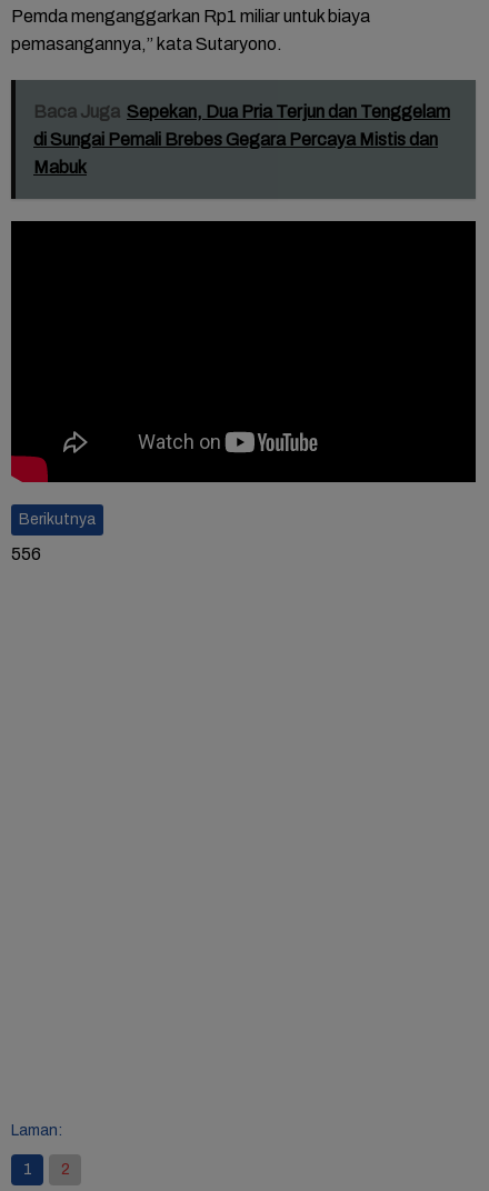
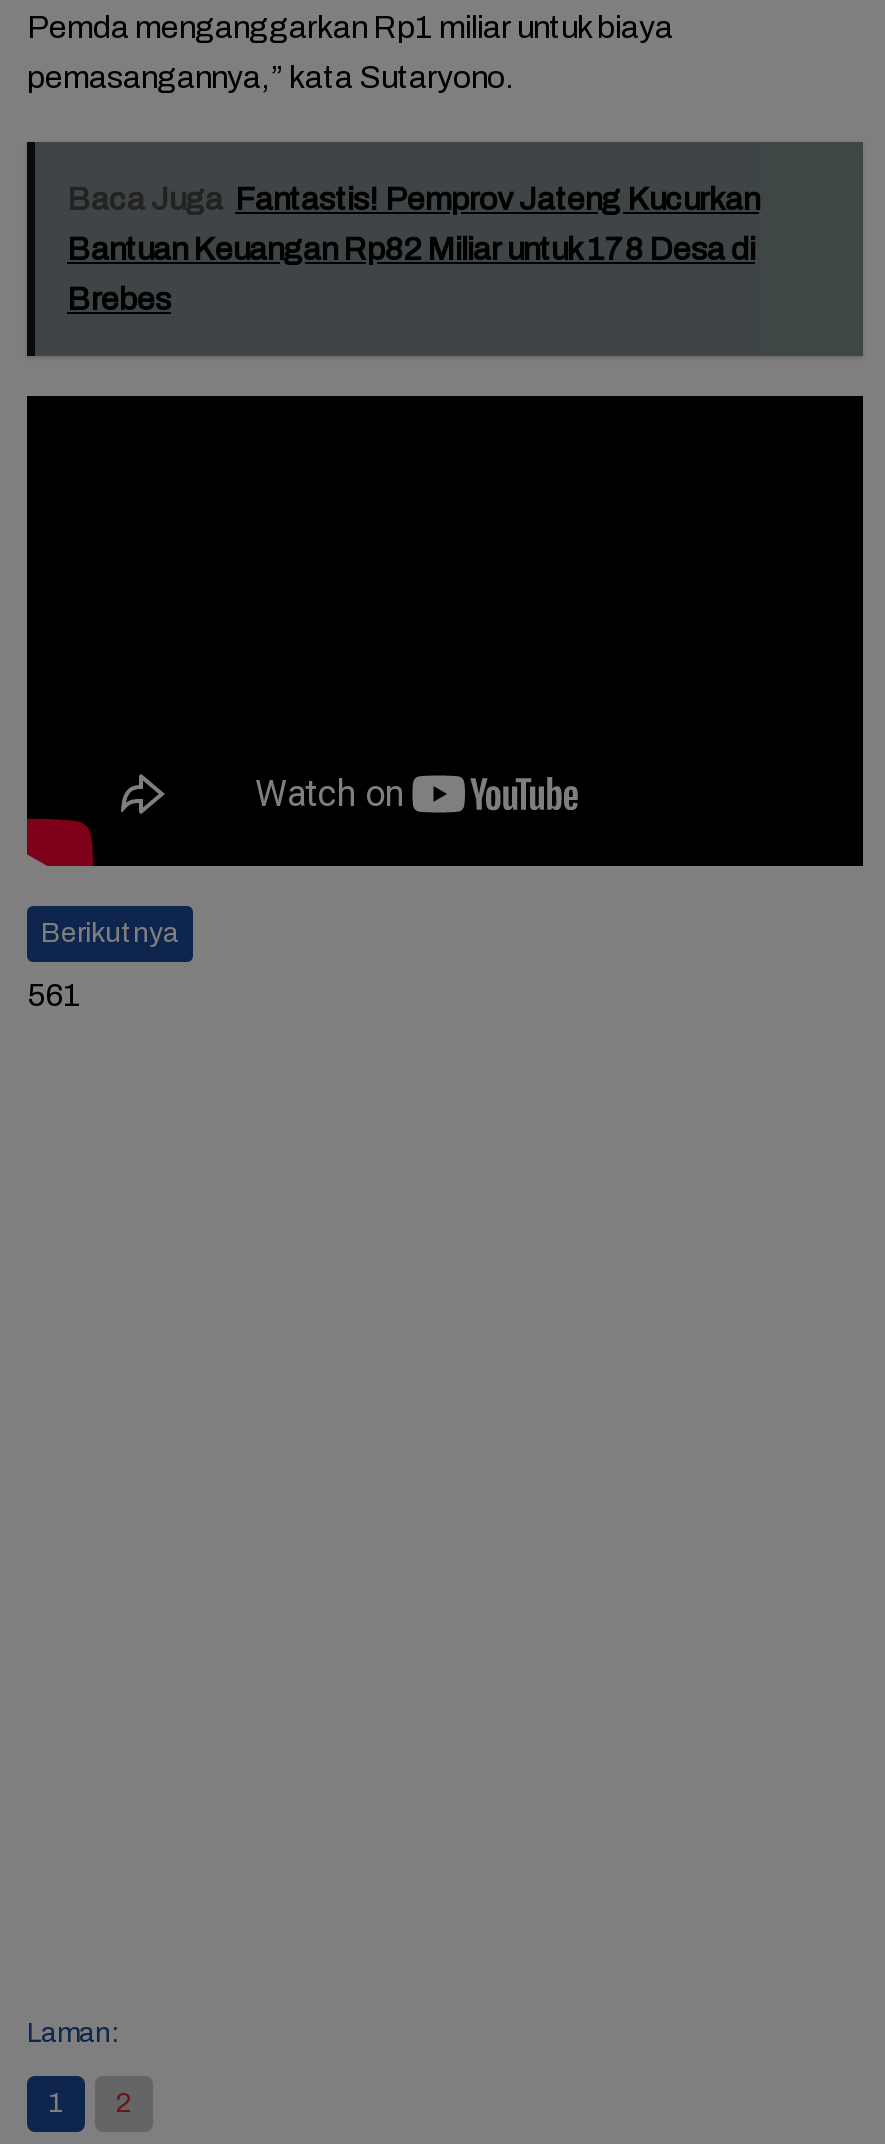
- Baca Juga Sepekan, Dua Pria Terjun dan Tenggelam
+ Baca Juga Fantastis! Pemprov Jateng Kucurkan

- di Sungai Pemali Brebes Gegara Percaya Mistis dan
+ Bantuan Keuangan Rp82 Miliar untuk 178 Desa di

- Mabuk
+ Brebes

- 556
+ 561
